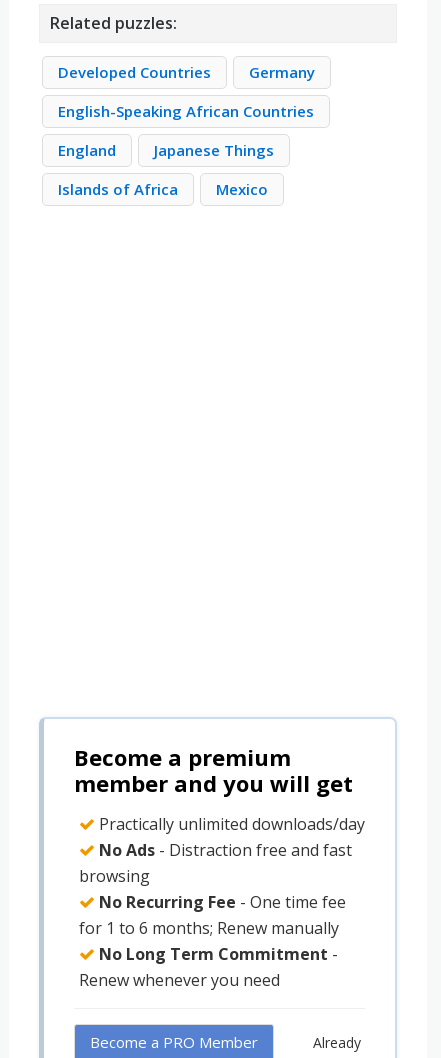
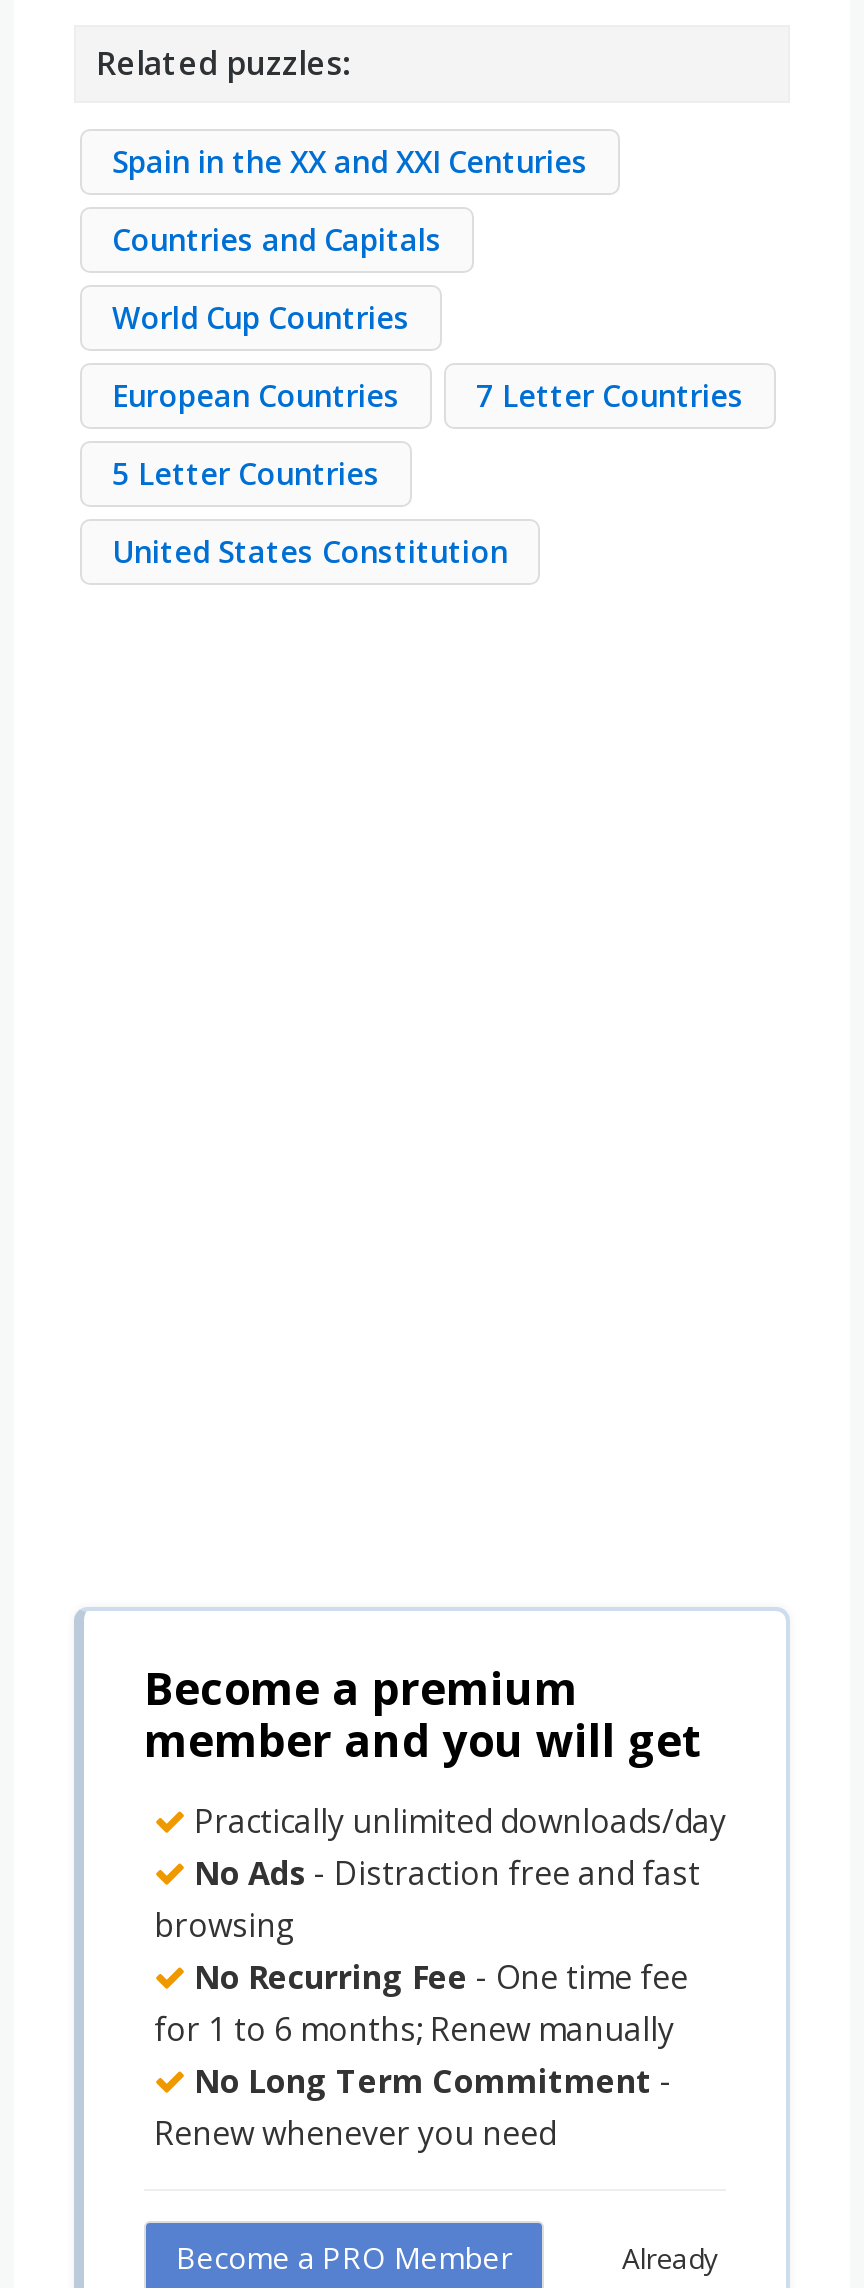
- Developed Countries
- Germany
- English-Speaking African Countries
- England
- Japanese Things
- Islands of Africa
- Mexico
+ Spain in the XX and XXI Centuries
+ Countries and Capitals
+ World Cup Countries
+ European Countries
+ 7 Letter Countries
+ 5 Letter Countries
+ United States Constitution
